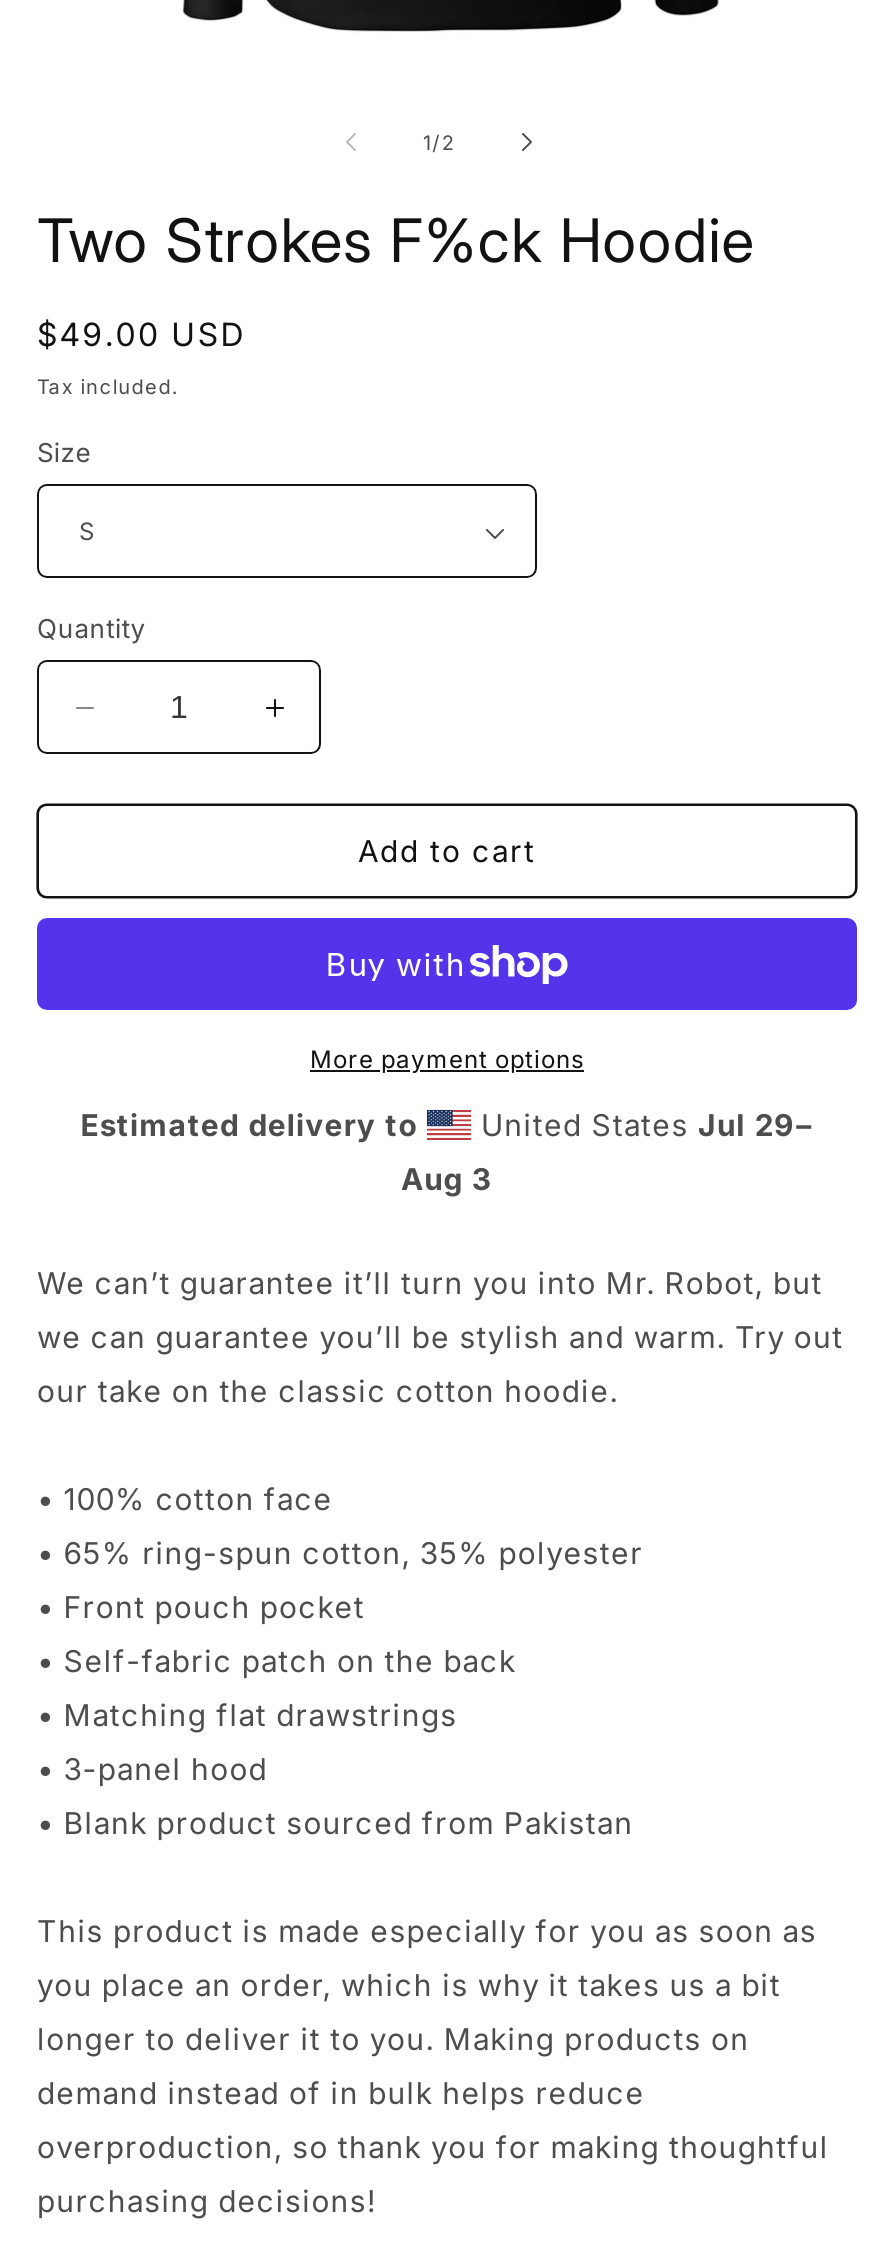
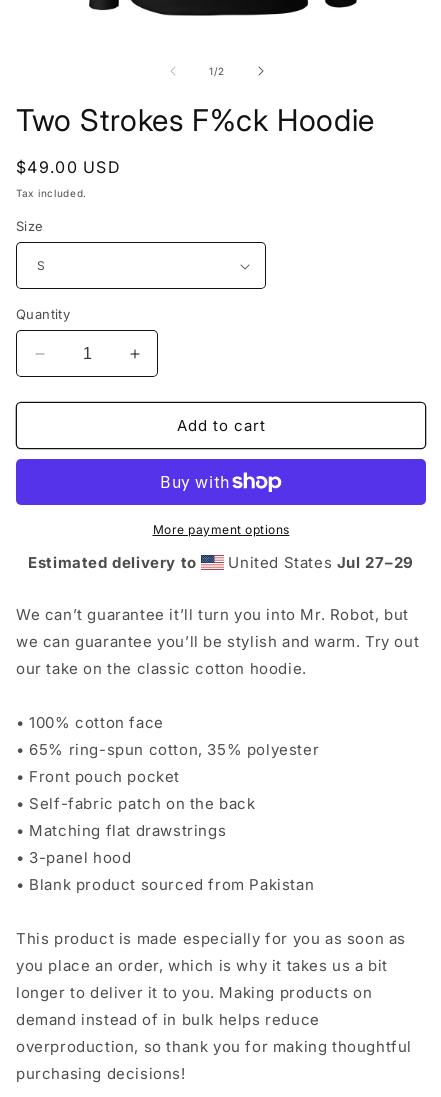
- United States Jul 29–
- Aug 3
+ United States Jul 27–29
